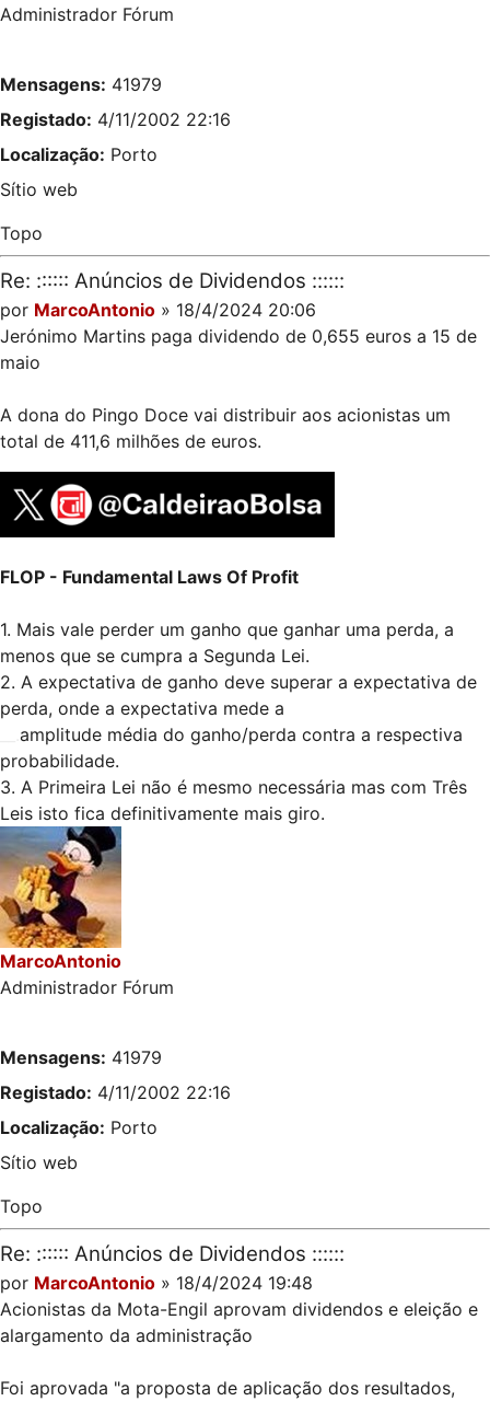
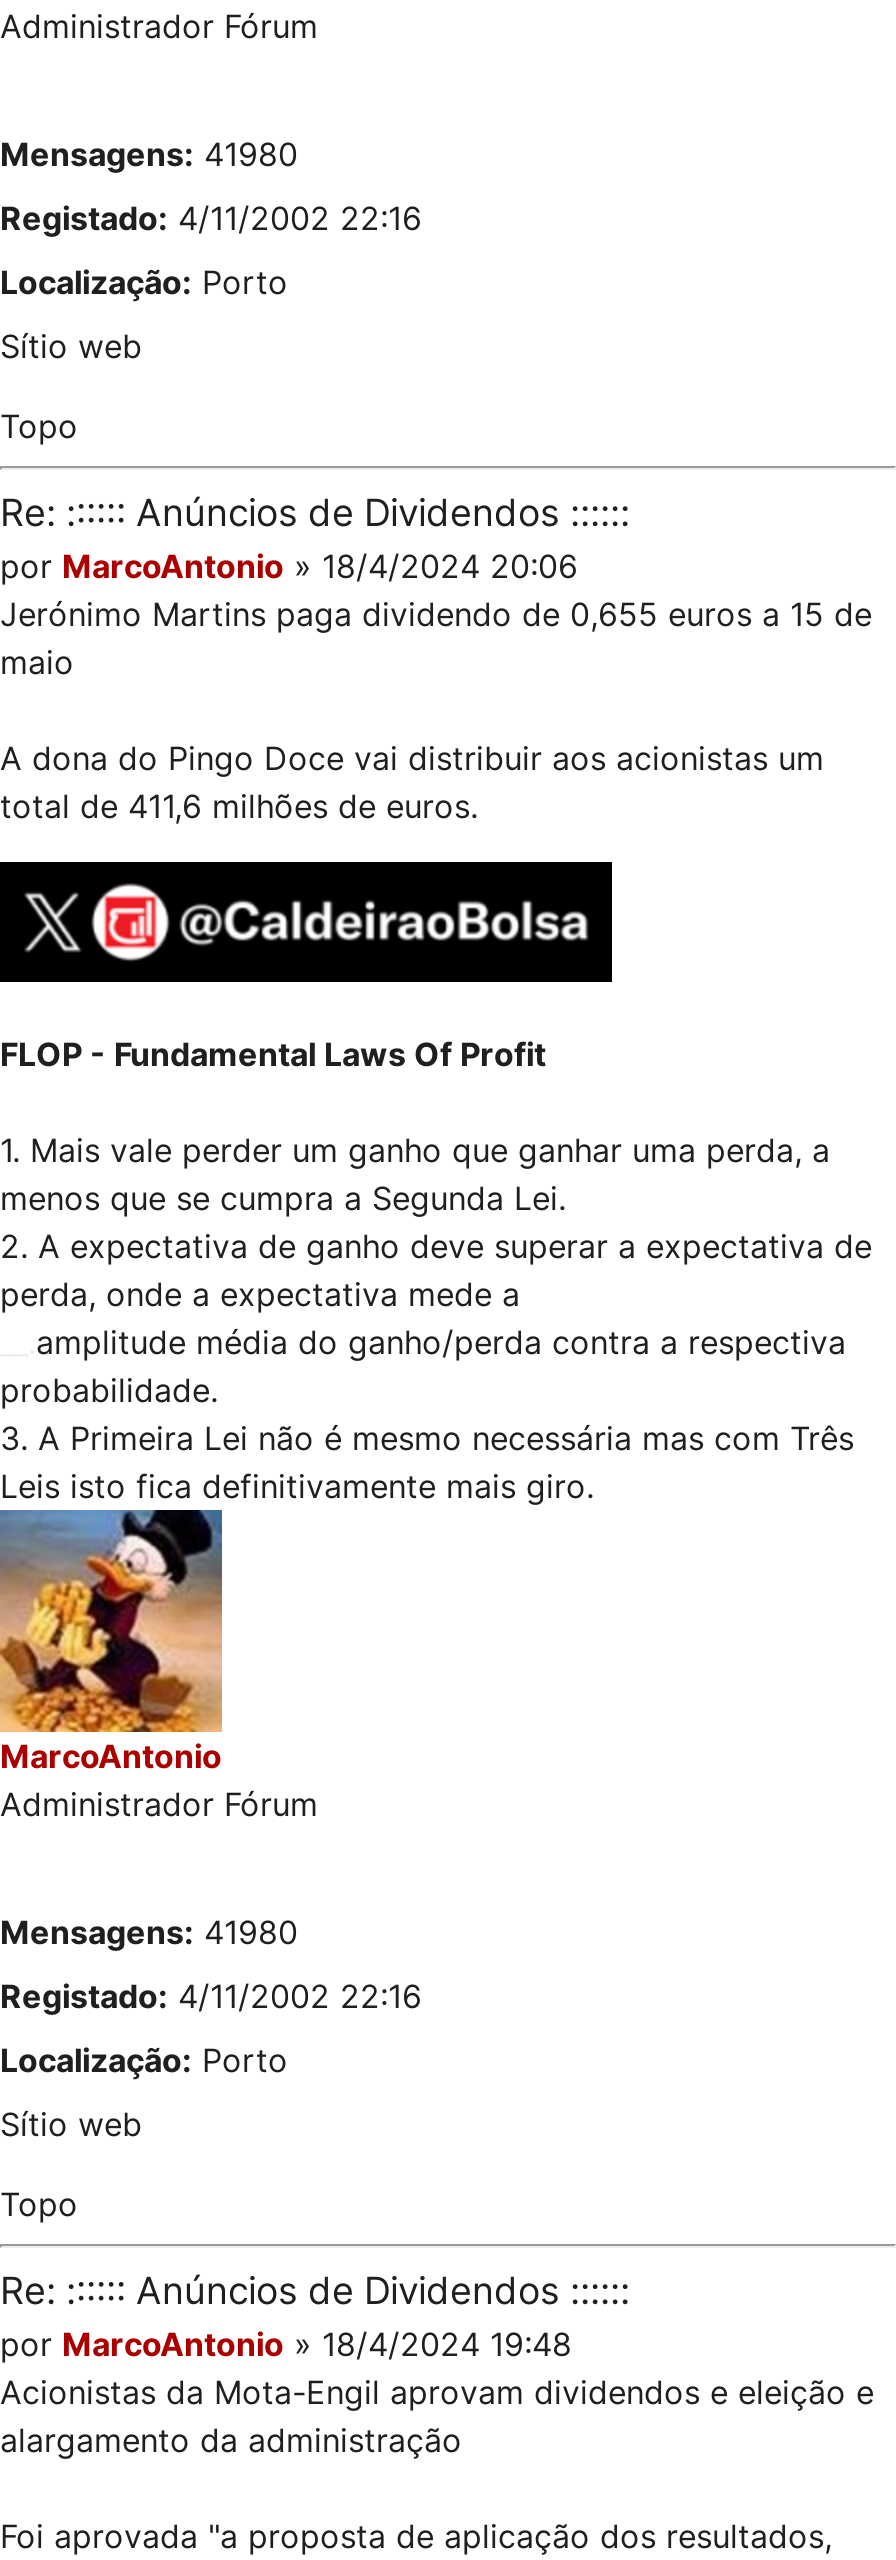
- Mensagens: 41979
+ Mensagens: 41980

- Mensagens: 41979
+ Mensagens: 41980
